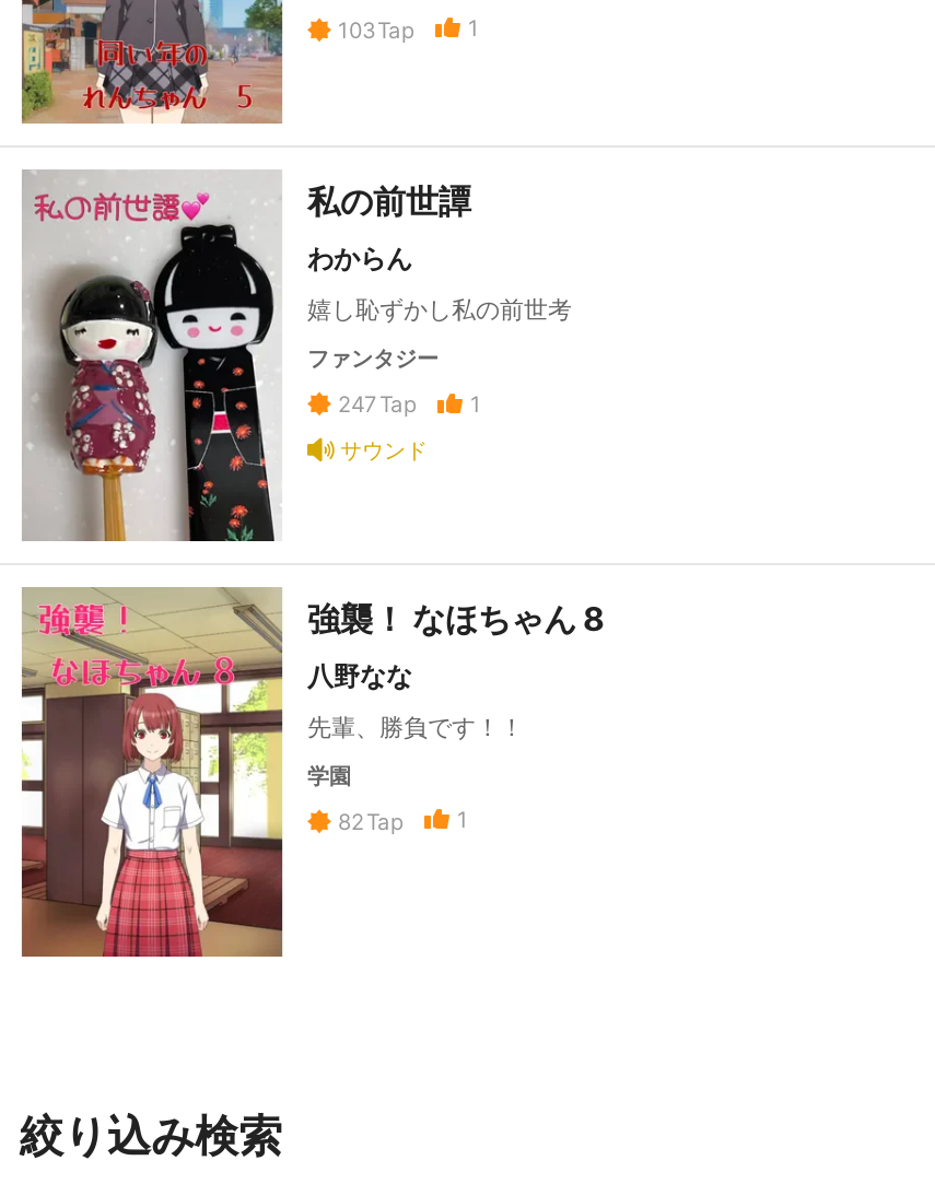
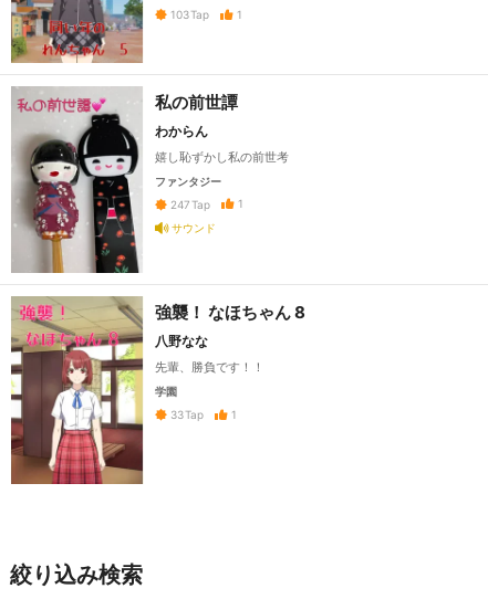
- 82Tap
+ 33Tap
